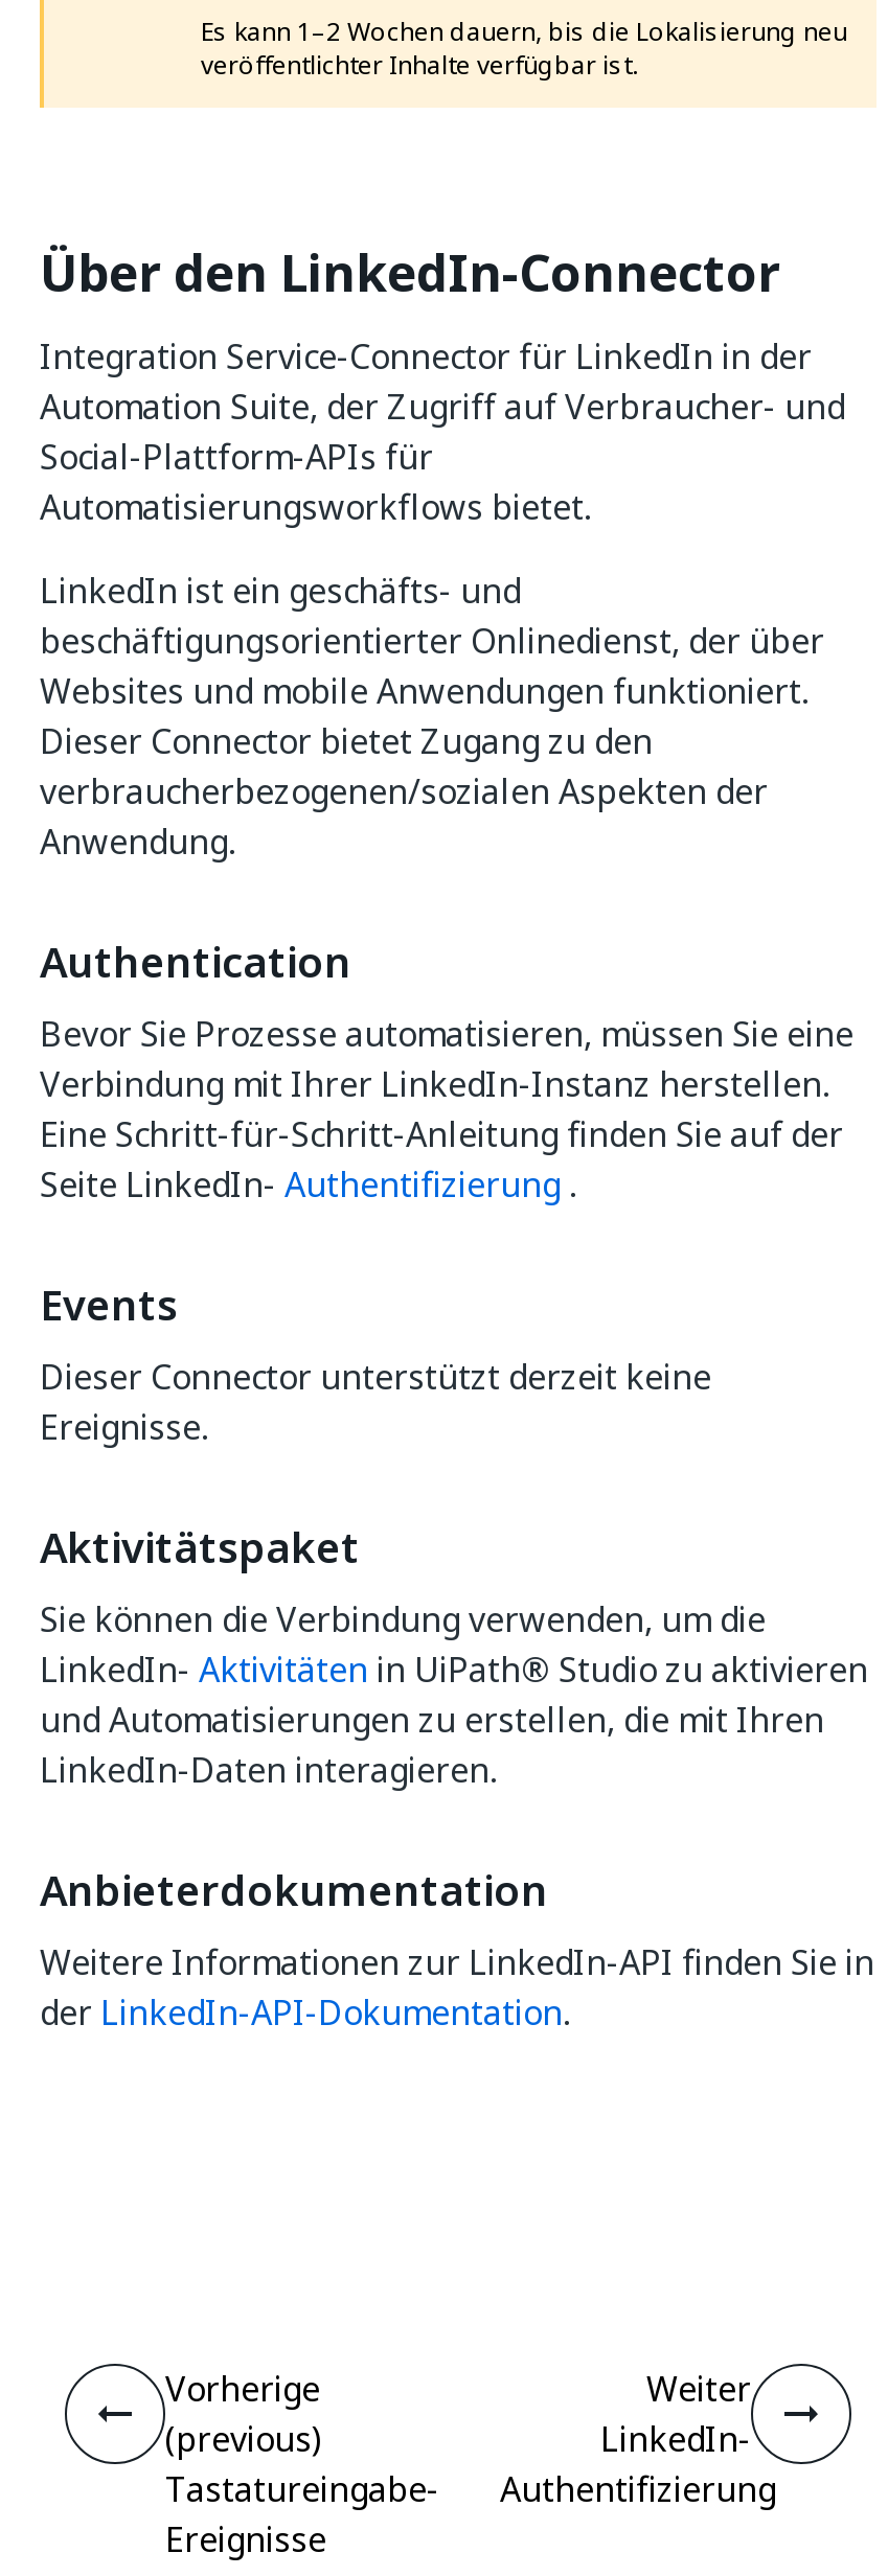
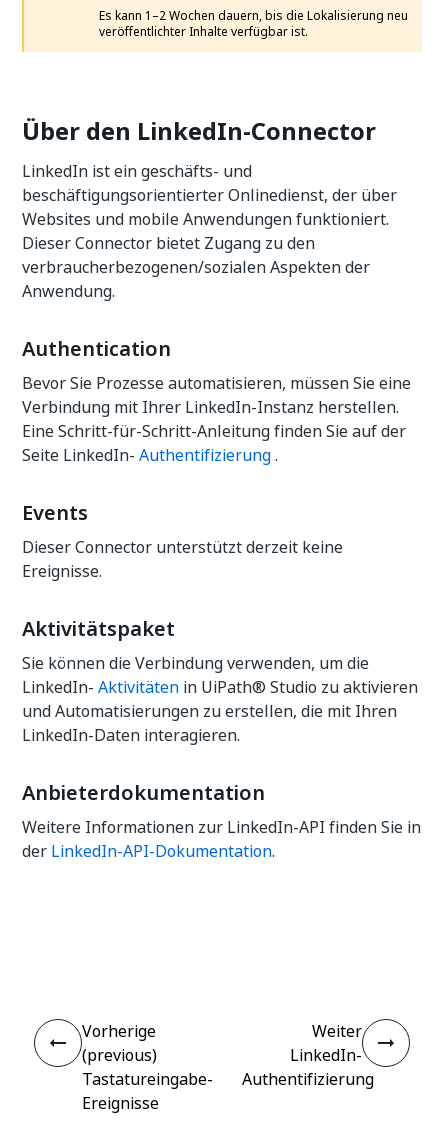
- Integration Service-Connector für LinkedIn in der
- Automation Suite, der Zugriff auf Verbraucher- und
- Social-Plattform-APIs für
- Automatisierungsworkflows bietet.
